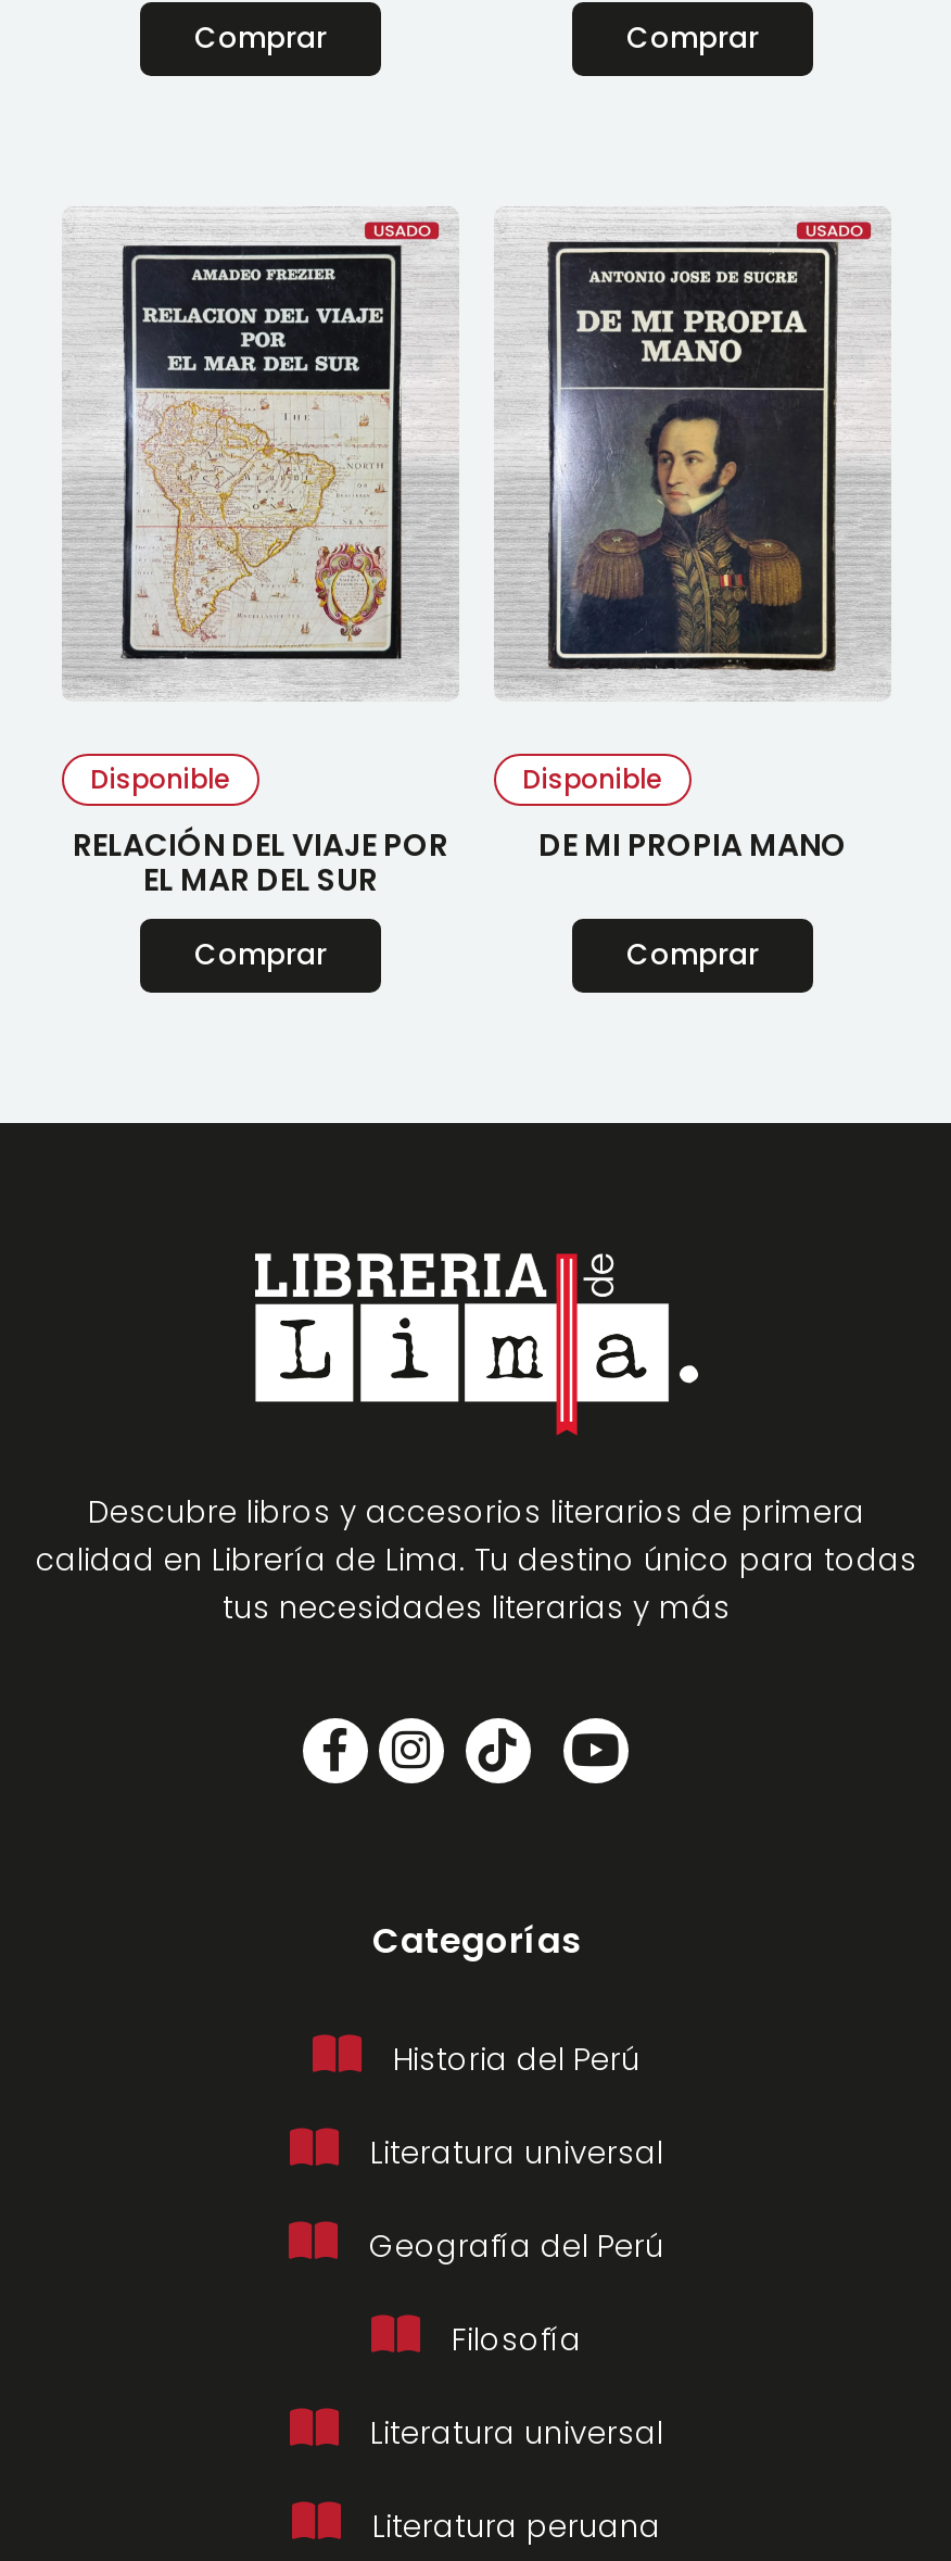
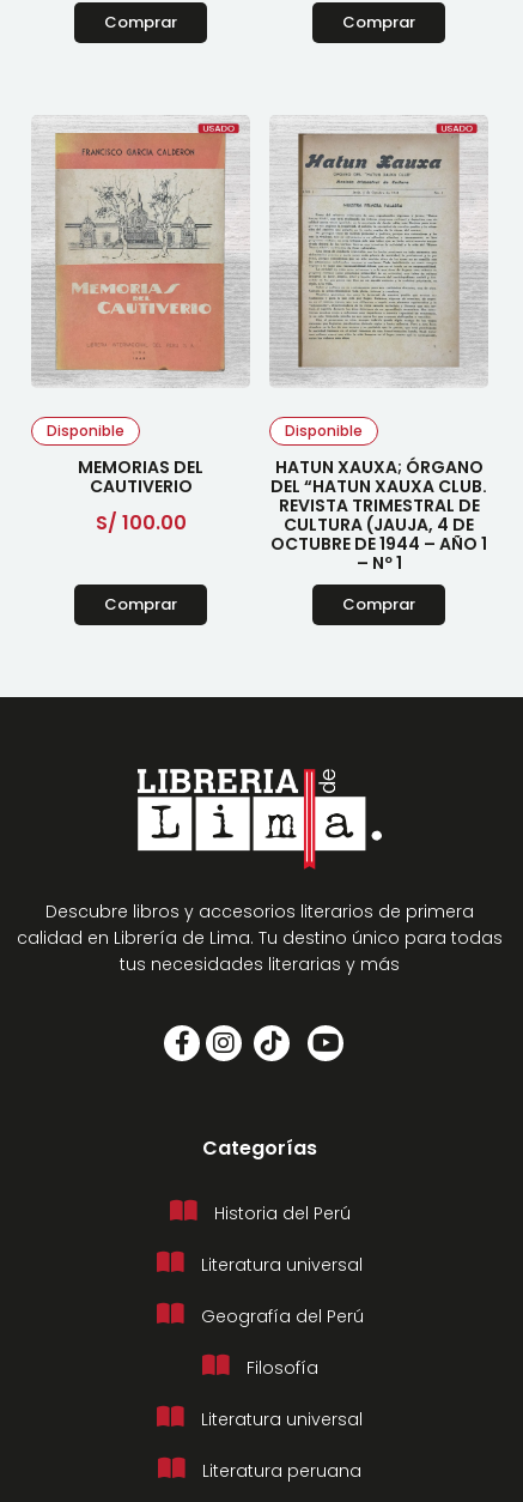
- [image]
+ [image]

- [image]
+ [image]

- RELACIÓN DEL VIAJE POR
- EL MAR DEL SUR
+ MEMORIAS DEL
+ CAUTIVERIO
+ S/ 100.00

- DE MI PROPIA MANO
+ HATUN XAUXA; ÓRGANO
+ DEL “HATUN XAUXA CLUB.
+ REVISTA TRIMESTRAL DE
+ CULTURA (JAUJA, 4 DE
+ OCTUBRE DE 1944 – AÑO 1
+ – Nº 1
